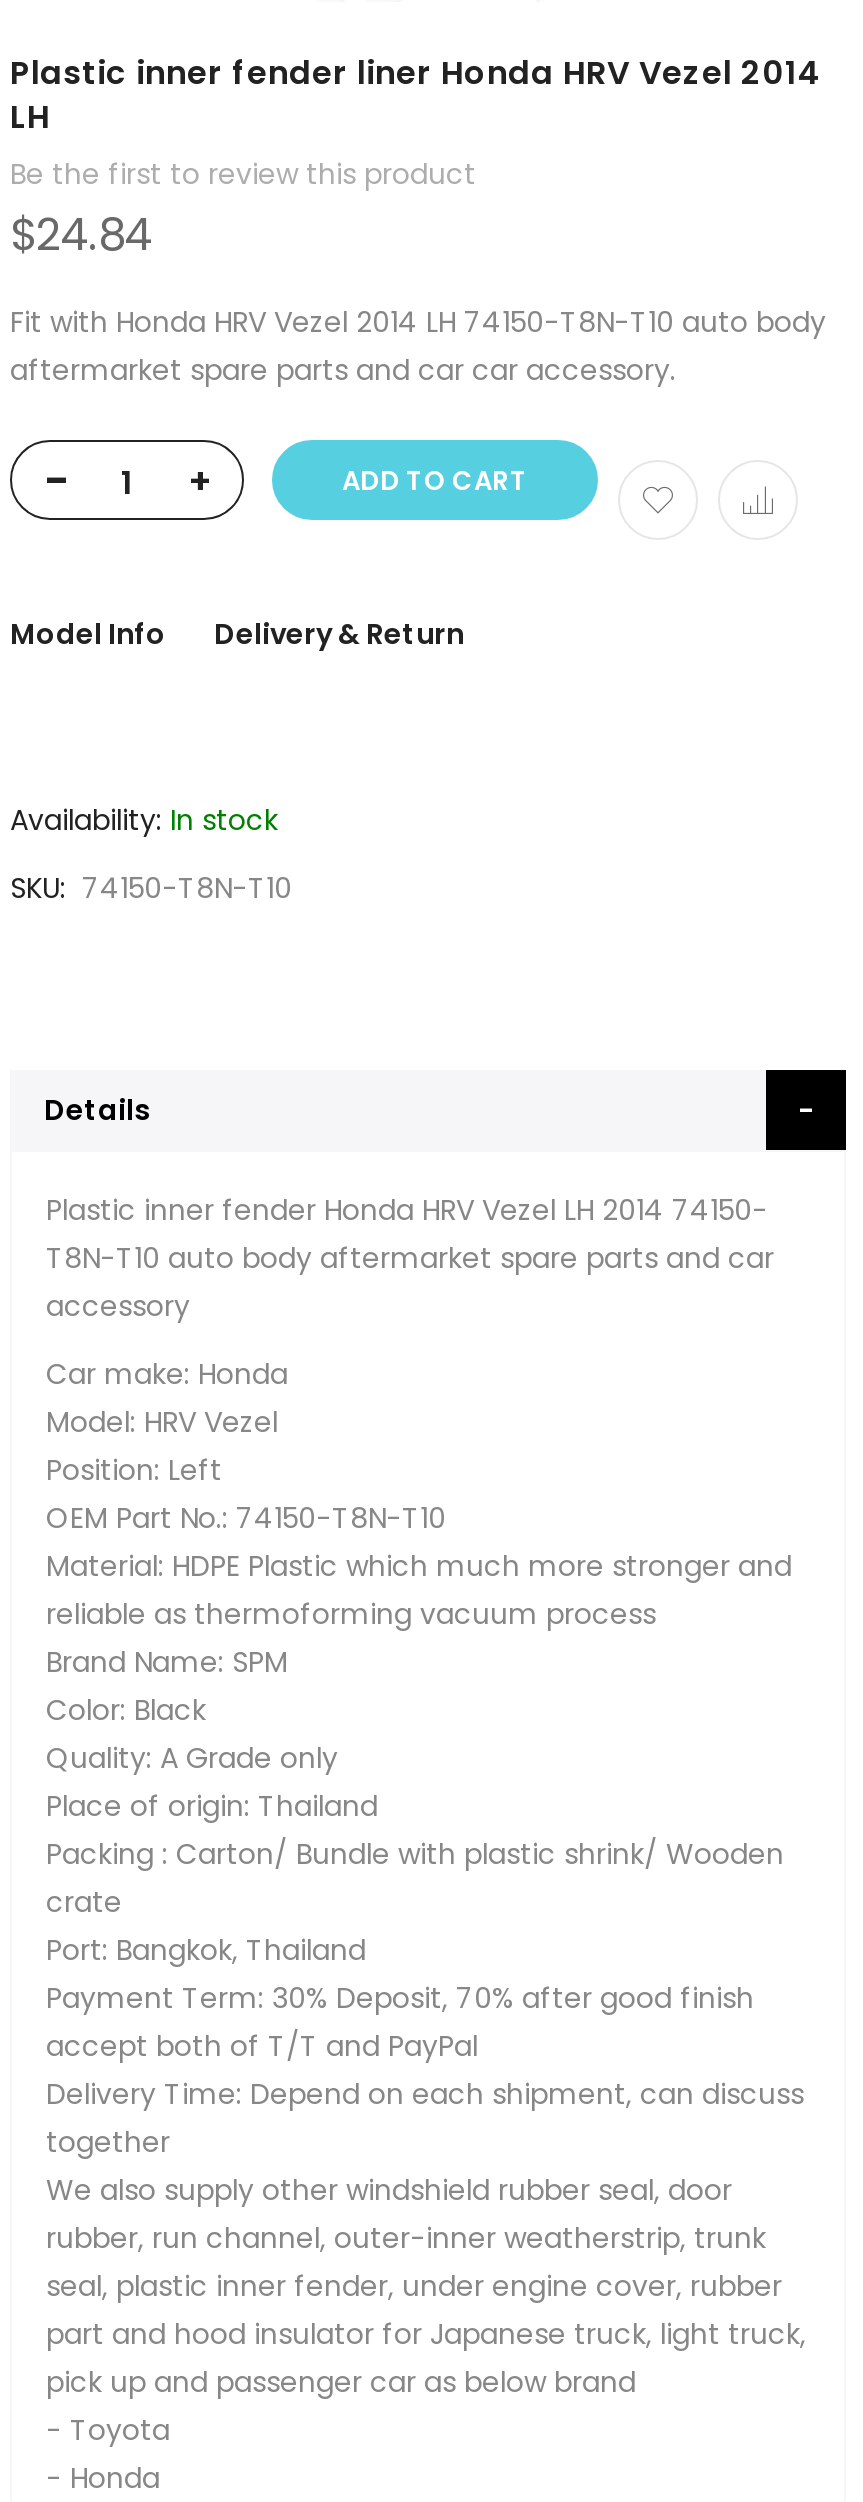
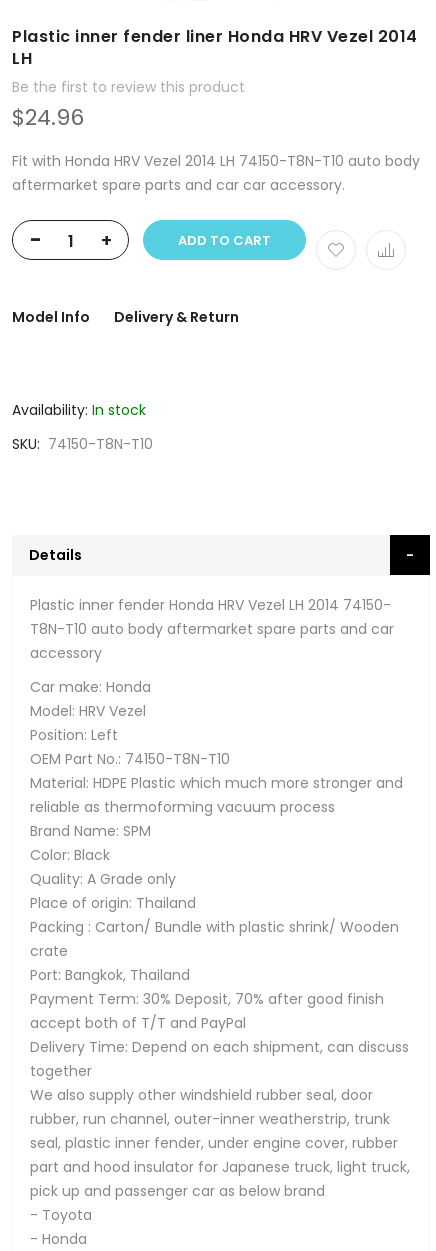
- $24.84
+ $24.96
